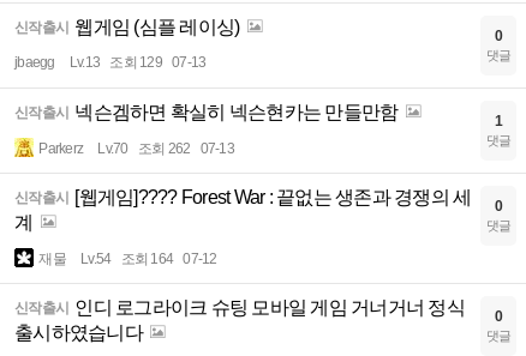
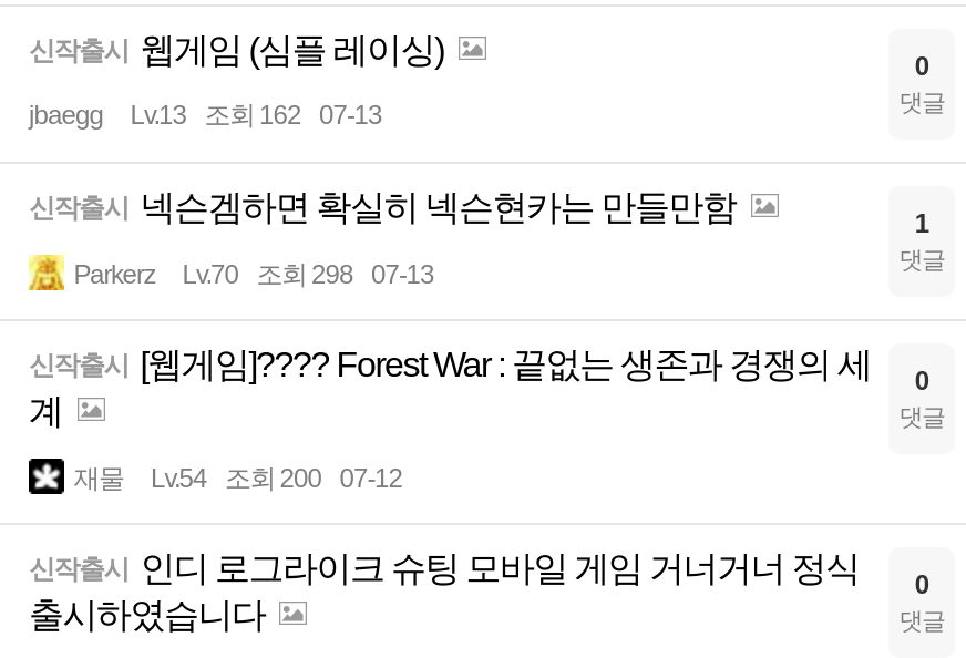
- jbaegg Lv.13 조회 129 07-13
+ jbaegg Lv.13 조회 162 07-13

- Parkerz Lv.70 조회 262 07-13
+ Parkerz Lv.70 조회 298 07-13

- 재물 Lv.54 조회 164 07-12
+ 재물 Lv.54 조회 200 07-12
